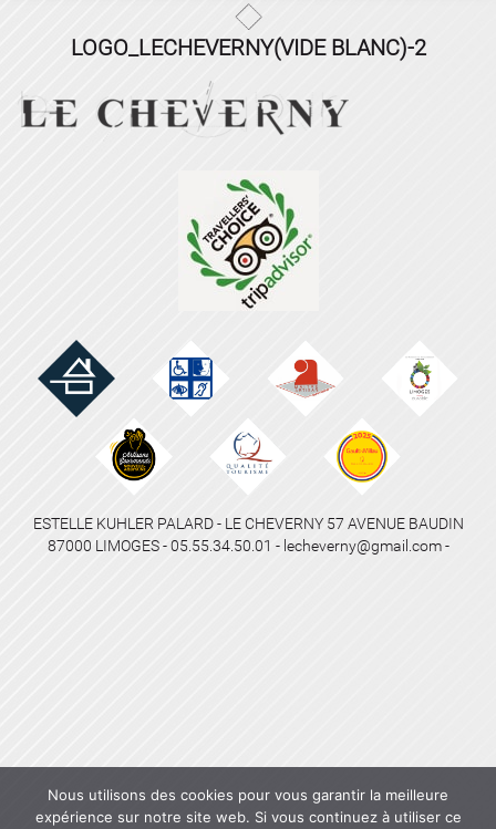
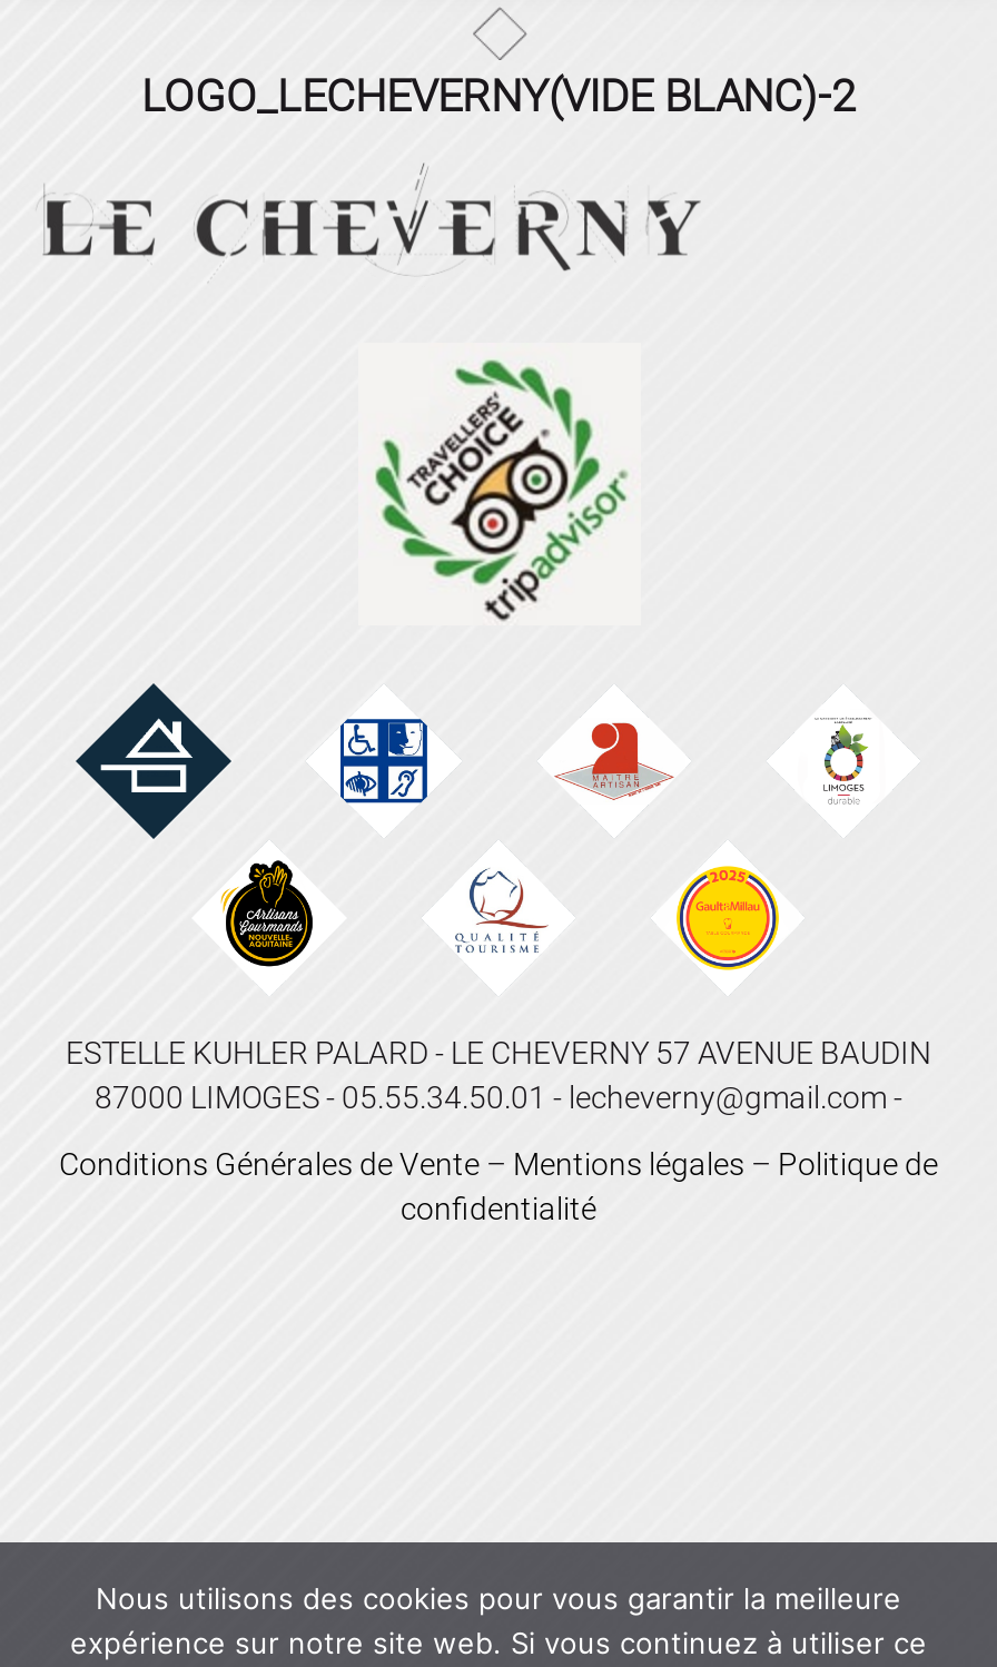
+ Conditions Générales de Vente – Mentions légales – Politique de
+ confidentialité
